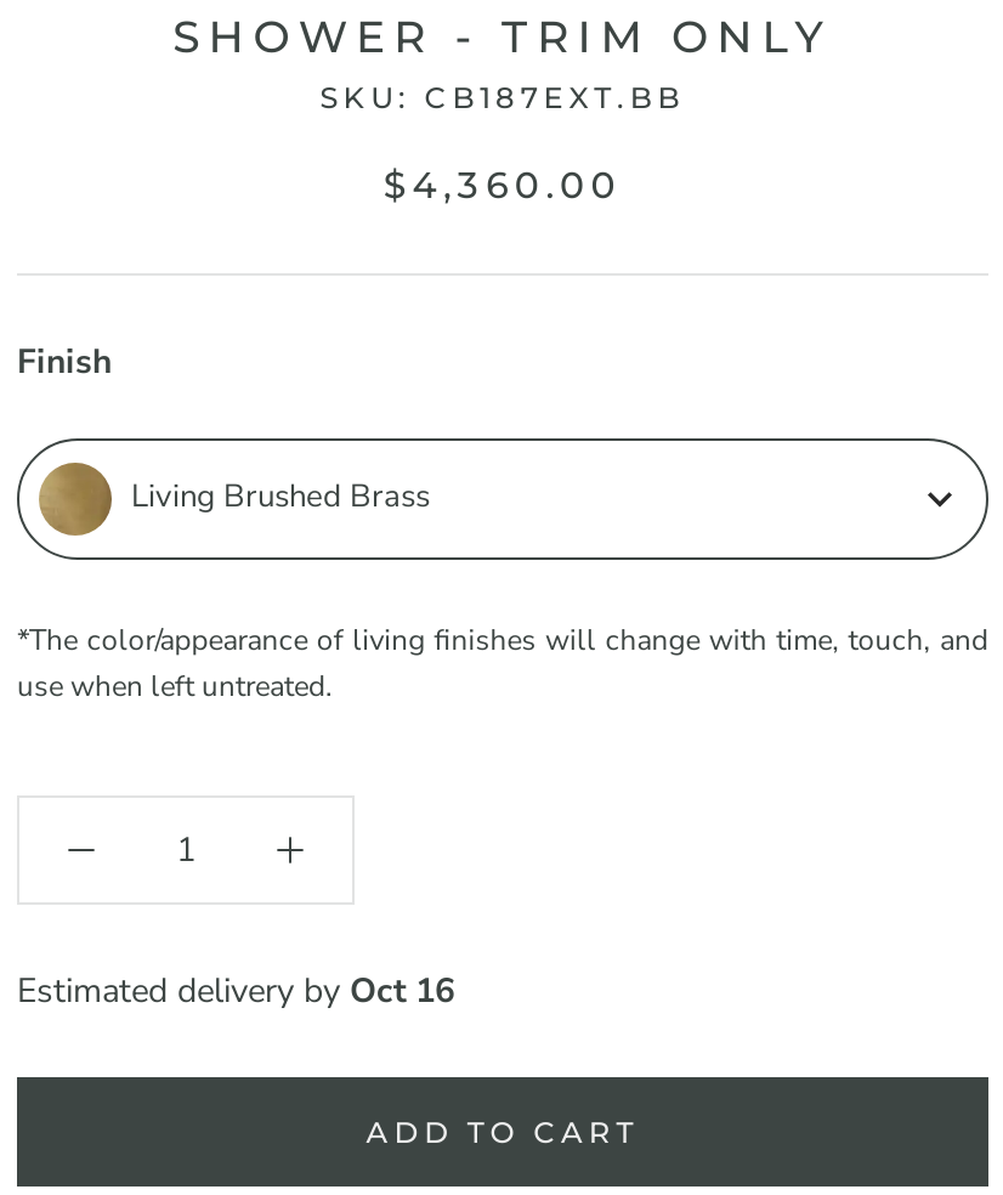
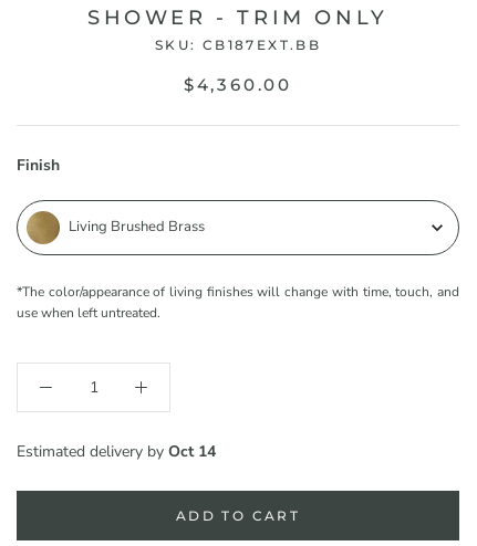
- Estimated delivery by Oct 16
+ Estimated delivery by Oct 14
